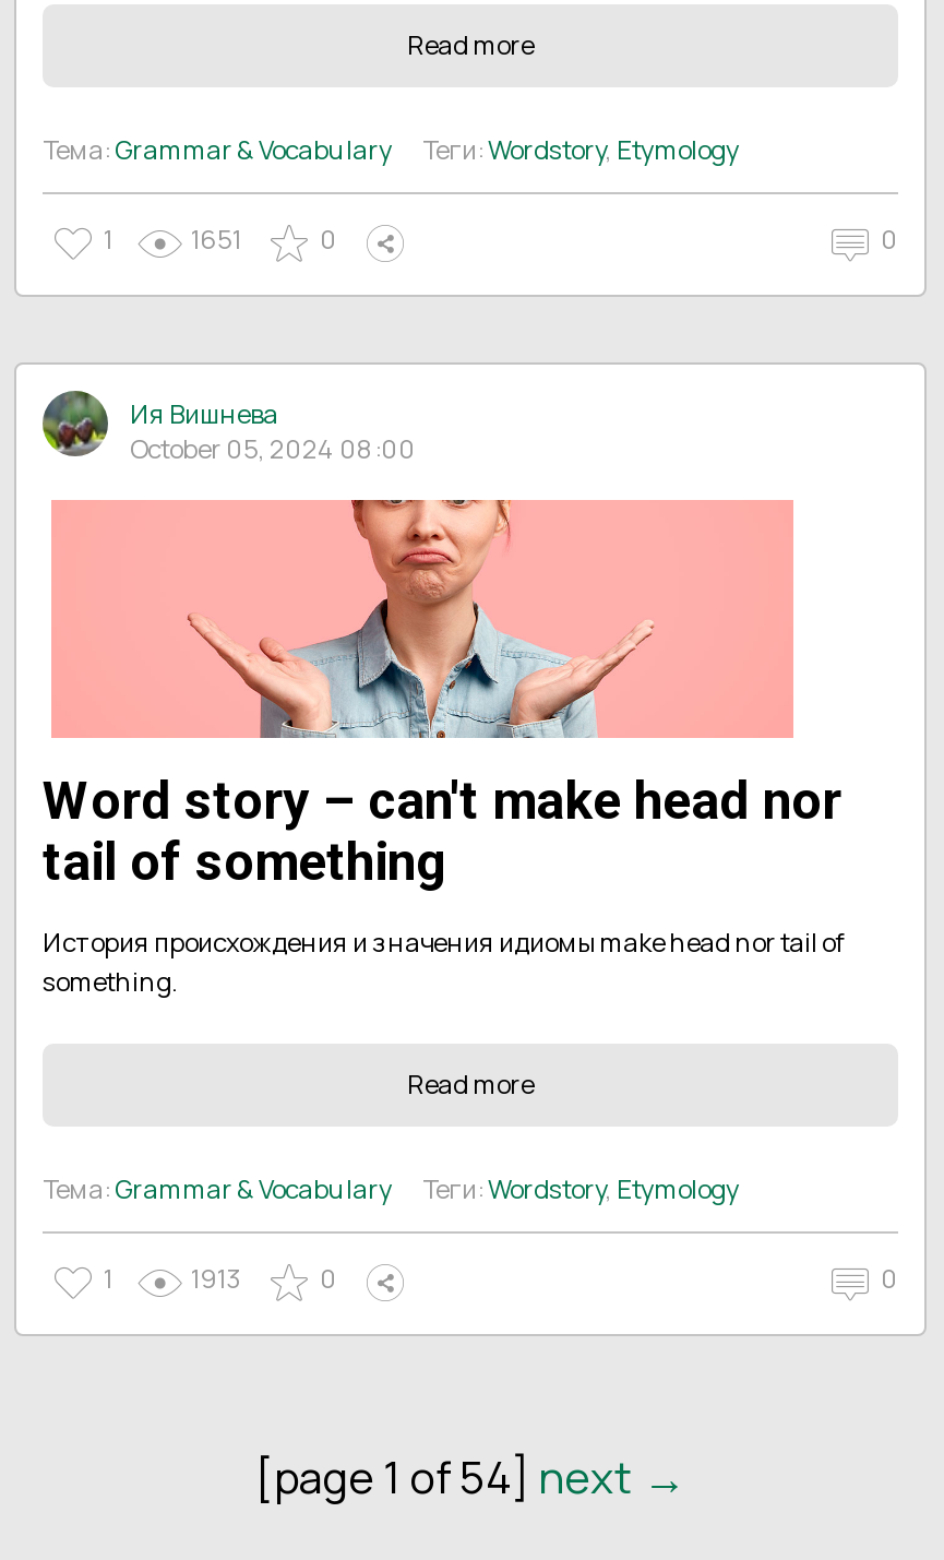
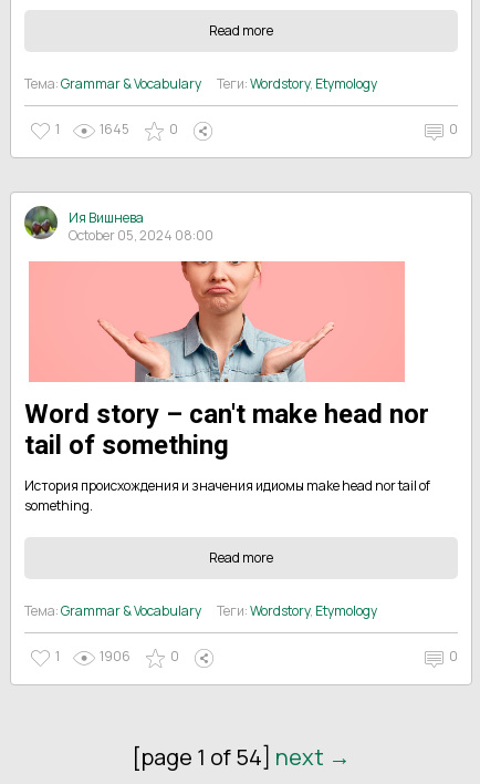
- 1651
+ 1645

- 1913
+ 1906
